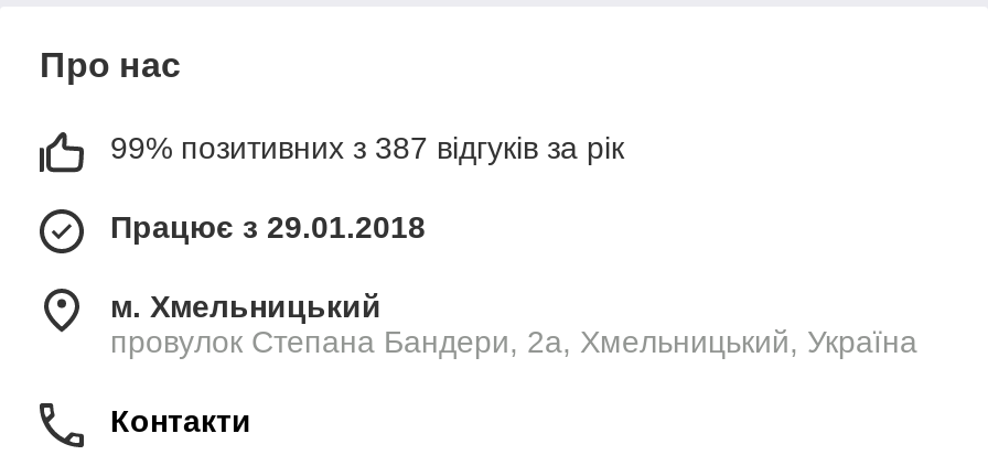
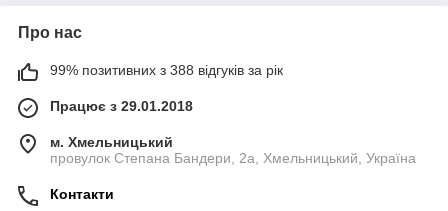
- 99% позитивних з 387 відгуків за рік
+ 99% позитивних з 388 відгуків за рік
